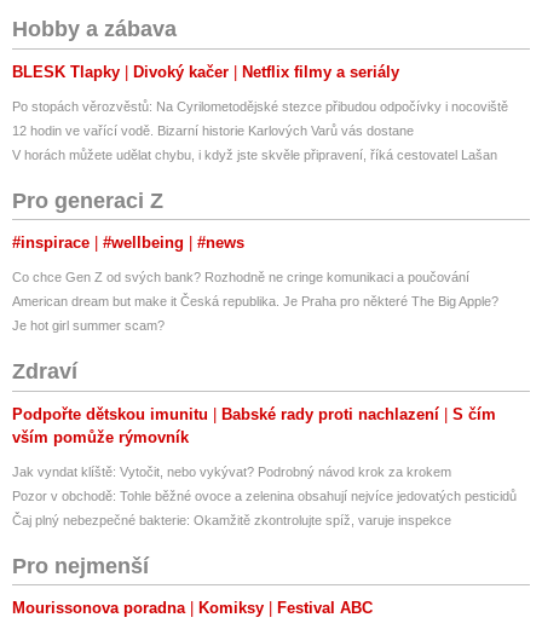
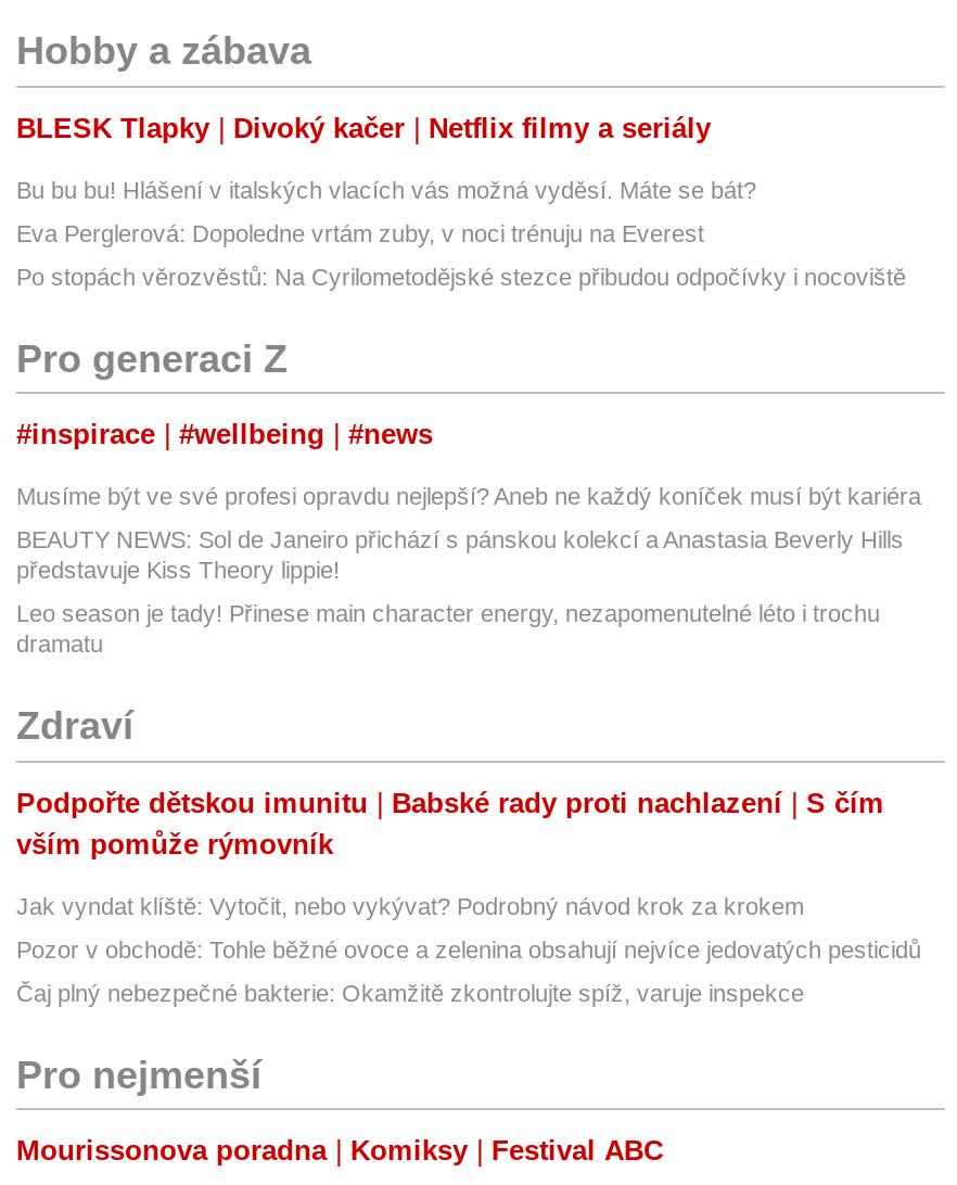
+ Bu bu bu! Hlášení v italských vlacích vás možná vyděsí. Máte se bát?
+ Eva Perglerová: Dopoledne vrtám zuby, v noci trénuju na Everest

- 12 hodin ve vařící vodě. Bizarní historie Karlových Varů vás dostane
- V horách můžete udělat chybu, i když jste skvěle připravení, říká cestovatel Lašan

- Co chce Gen Z od svých bank? Rozhodně ne cringe komunikaci a poučování
+ Musíme být ve své profesi opravdu nejlepší? Aneb ne každý koníček musí být kariéra

- American dream but make it Česká republika. Je Praha pro některé The Big Apple?
+ BEAUTY NEWS: Sol de Janeiro přichází s pánskou kolekcí a Anastasia Beverly Hills
+ představuje Kiss Theory lippie!

- Je hot girl summer scam?
+ Leo season je tady! Přinese main character energy, nezapomenutelné léto i trochu
+ dramatu
